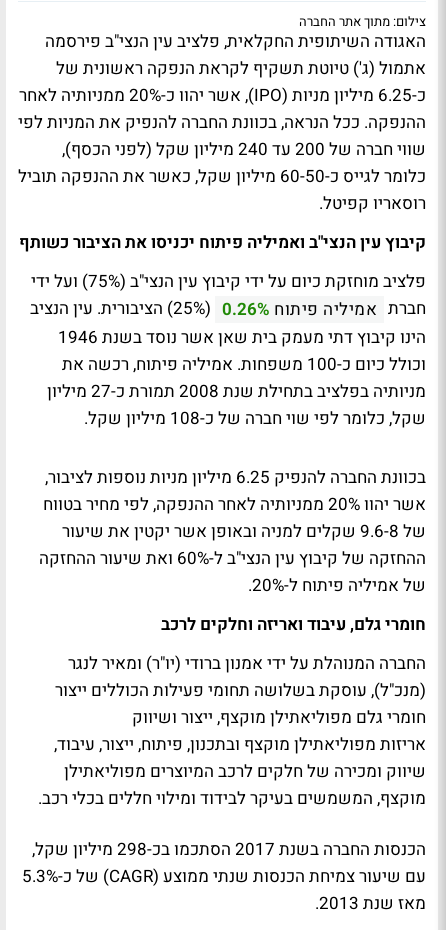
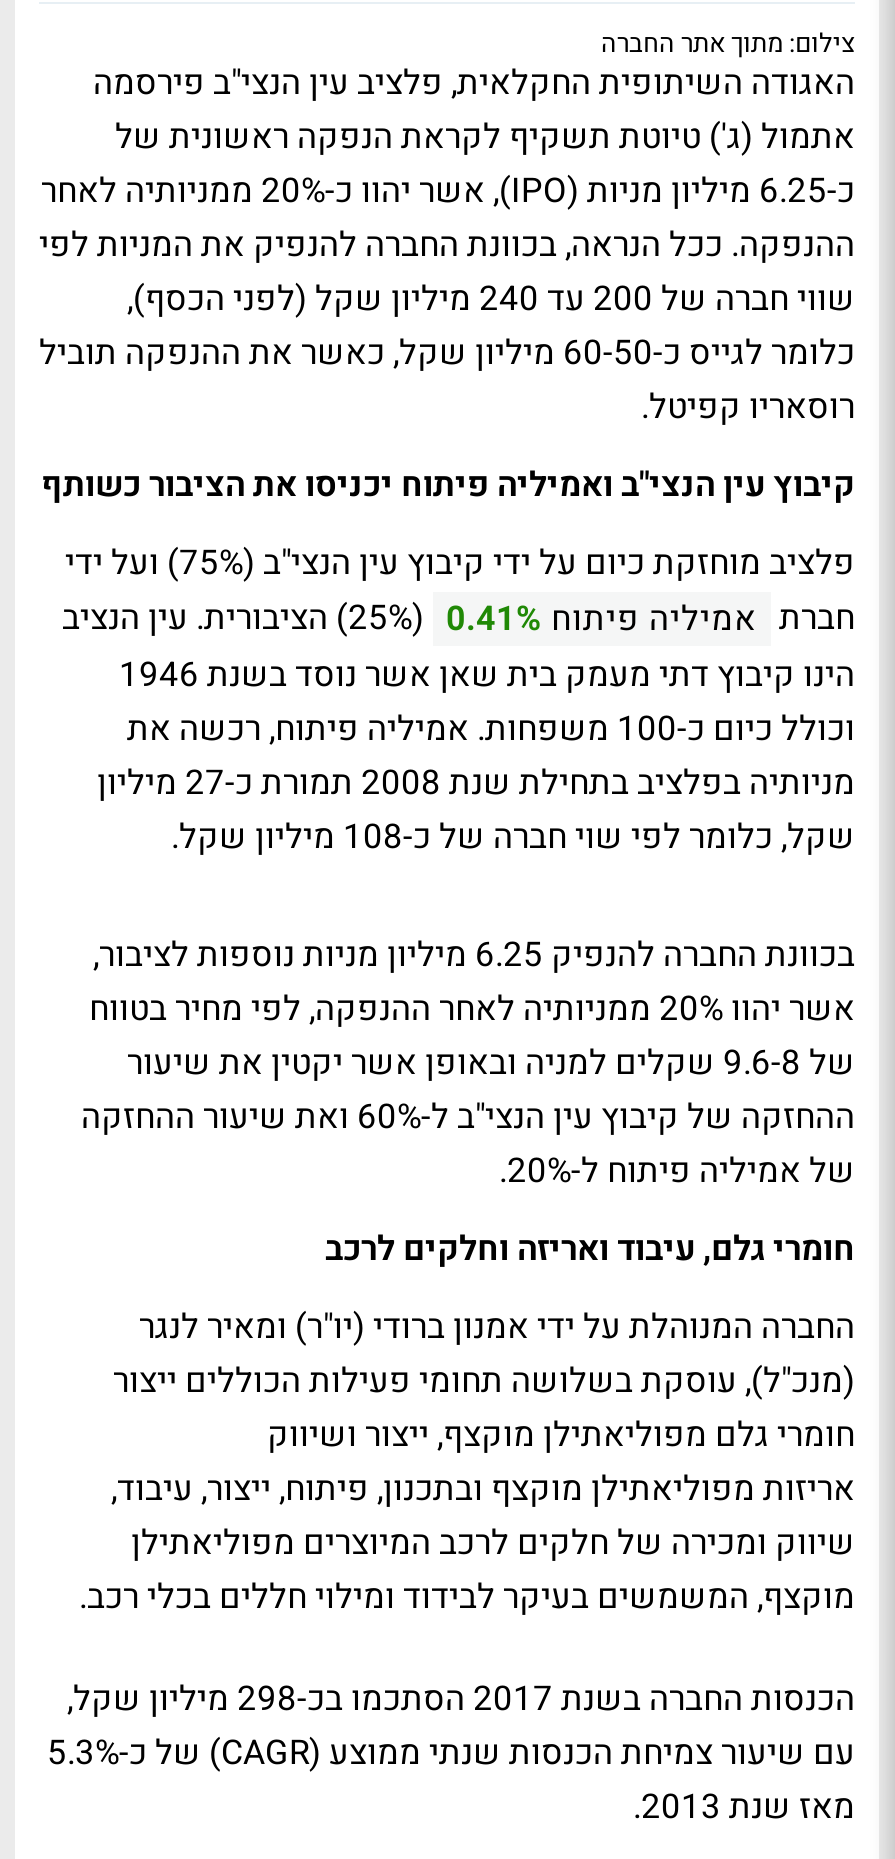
- חברת אמיליה פיתוח 0.26%
+ חברת אמיליה פיתוח 0.41%
